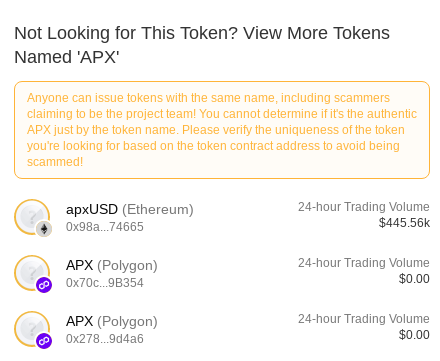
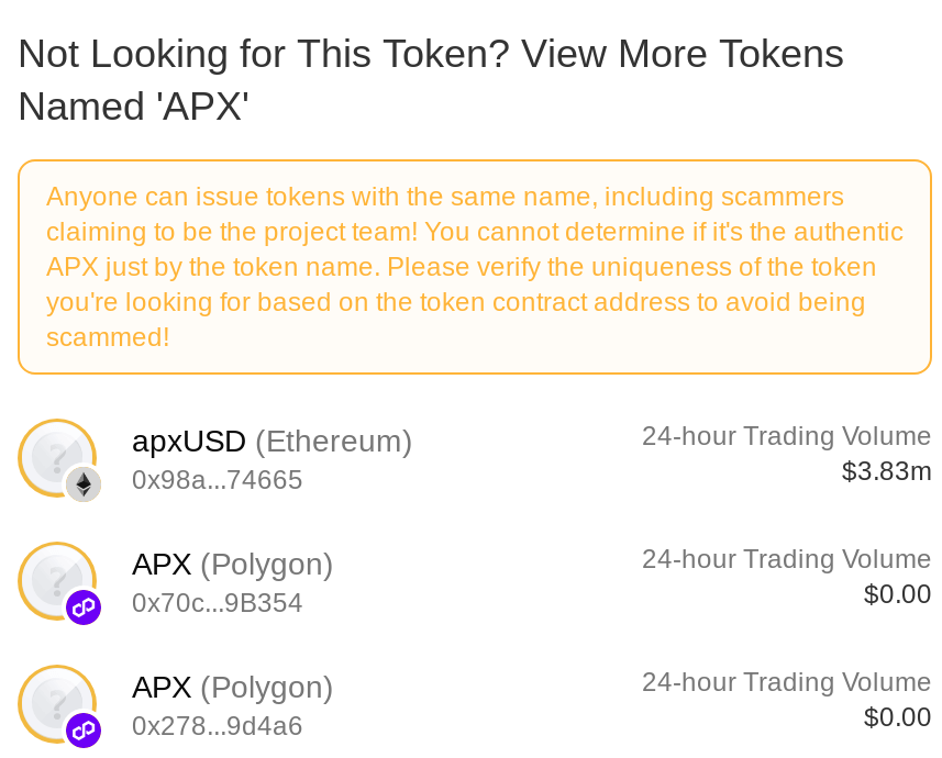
- $445.56k
+ $3.83m
